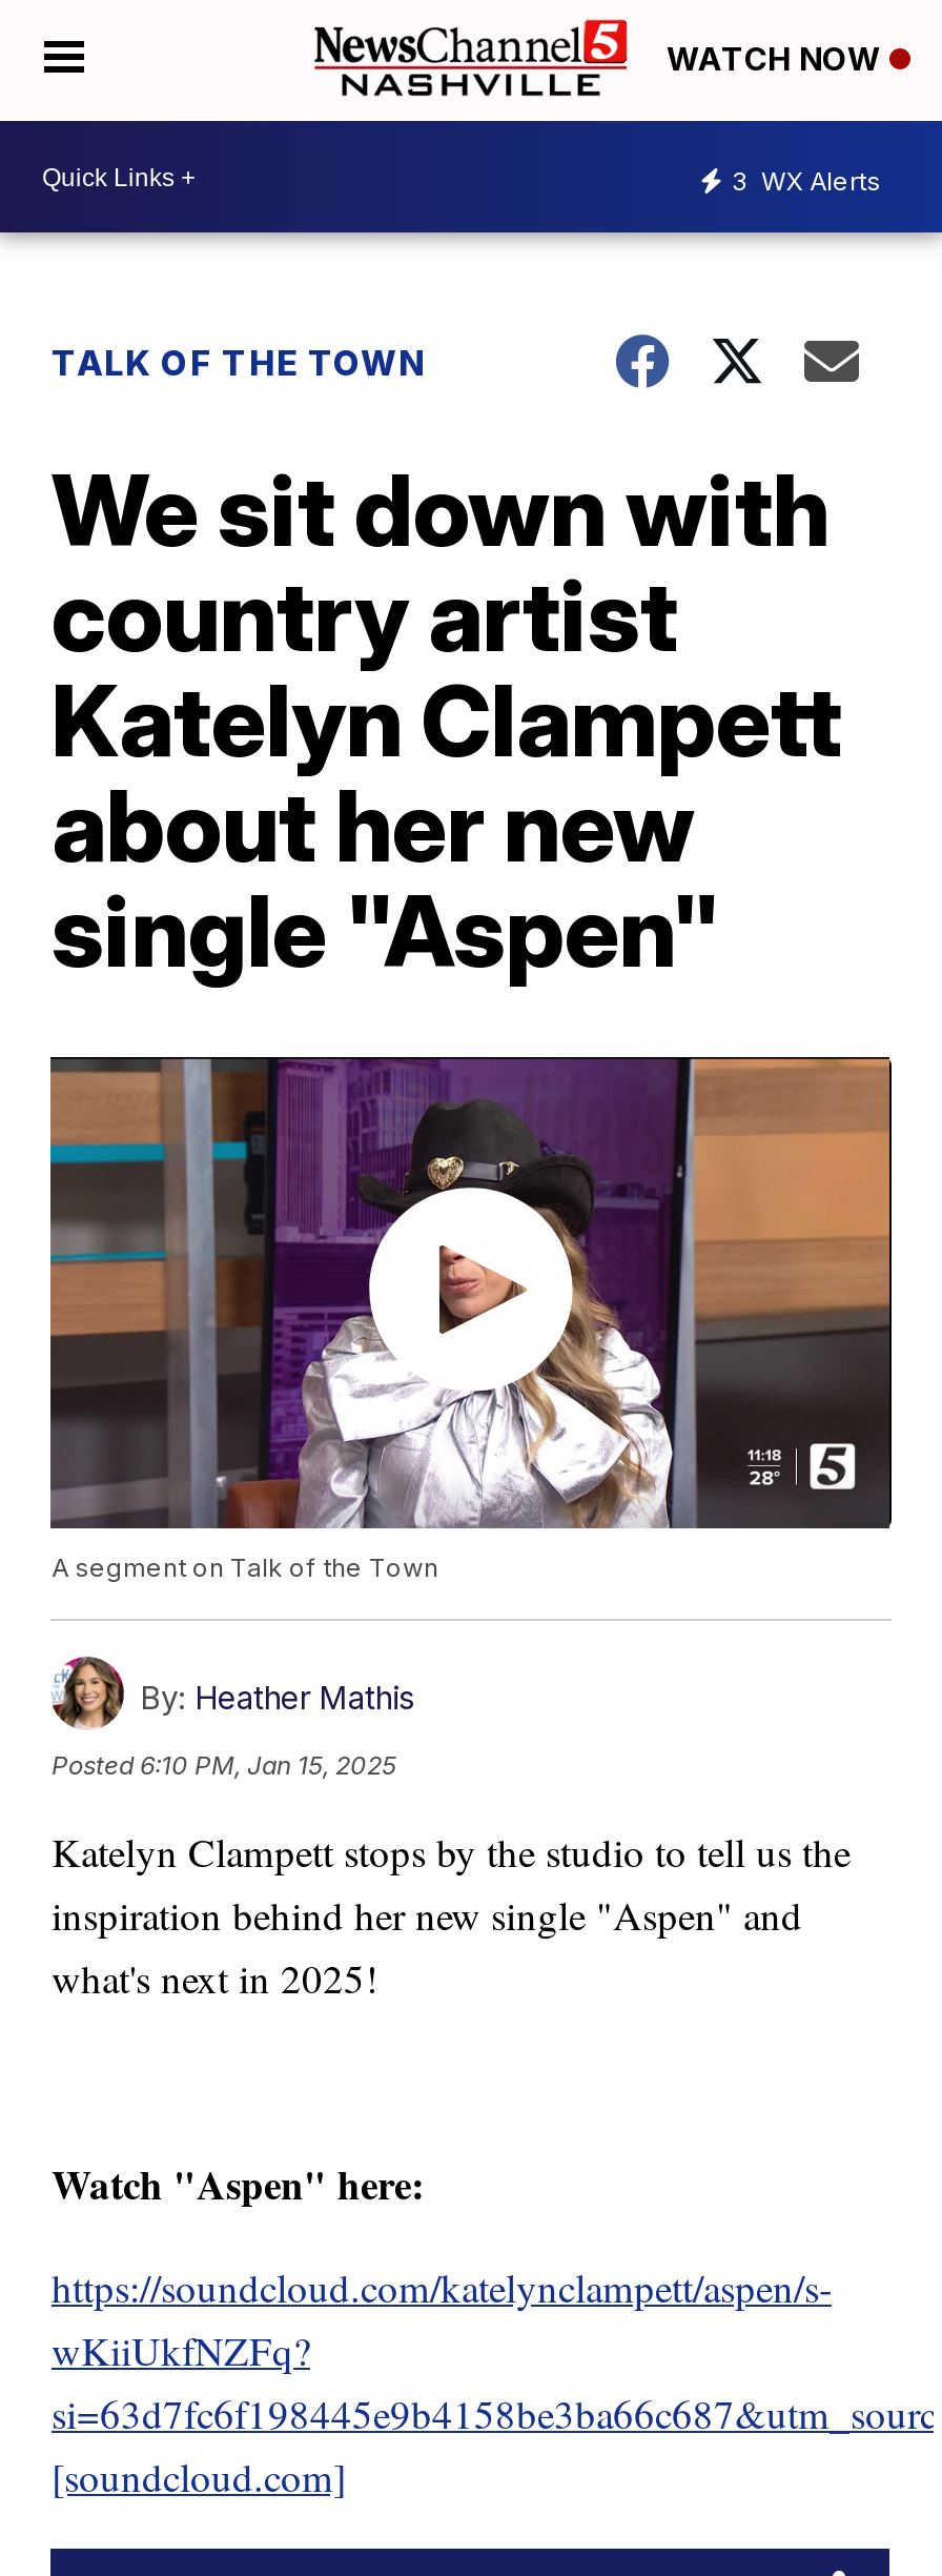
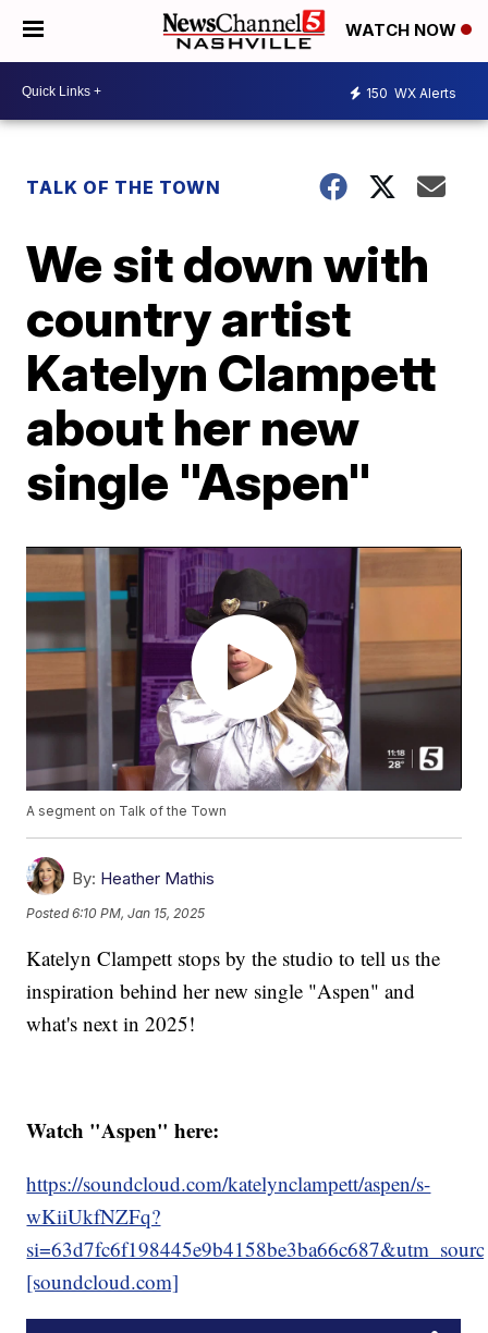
- 3 WX Alerts
+ 150 WX Alerts
